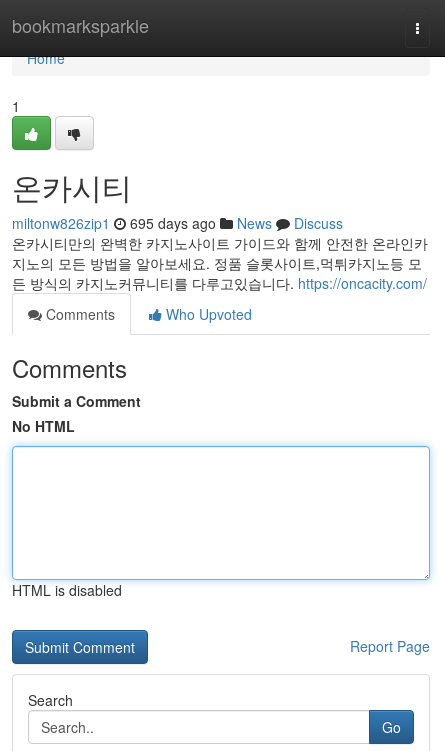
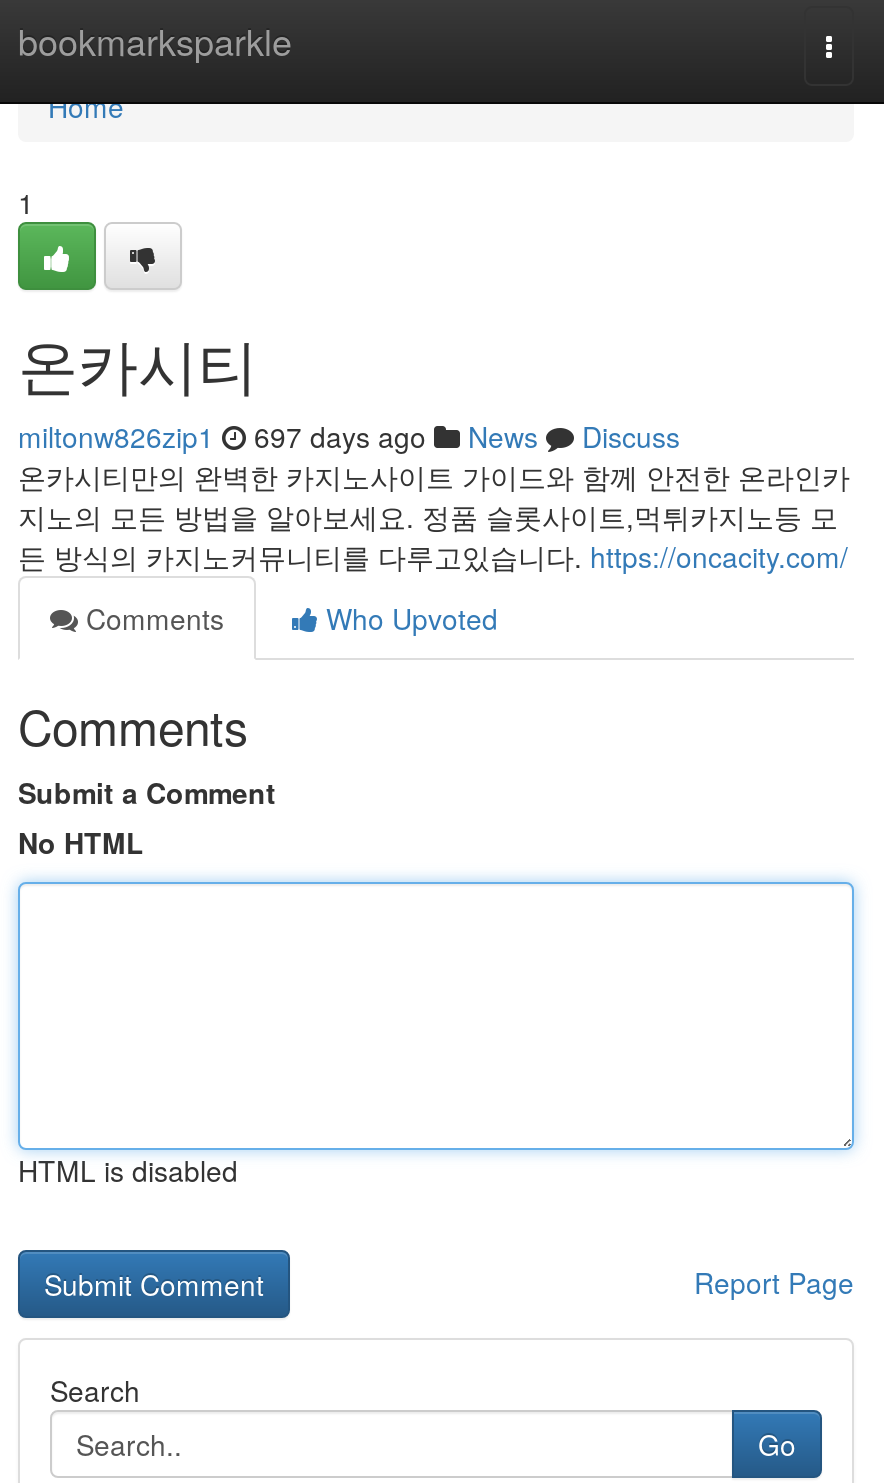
- miltonw826zip1 695 days ago News Discuss
+ miltonw826zip1 697 days ago News Discuss
